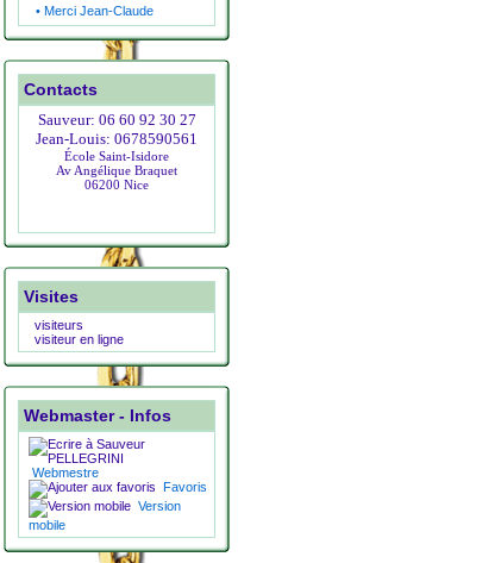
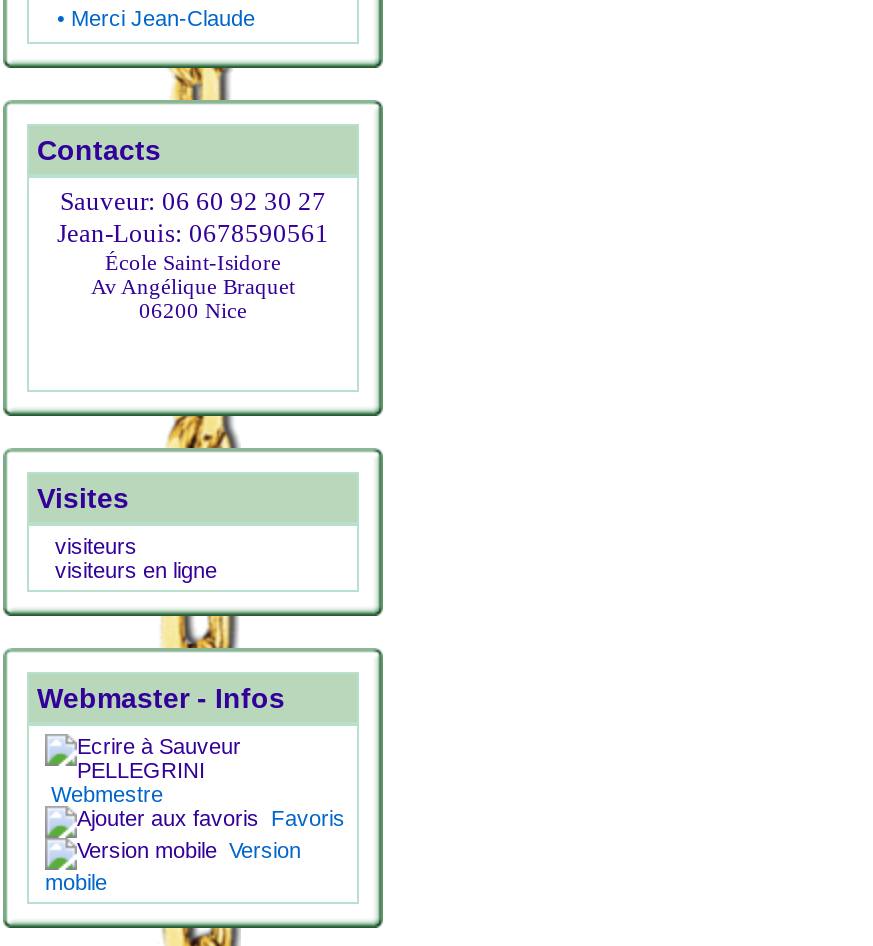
- visiteur en ligne
+ visiteurs en ligne
